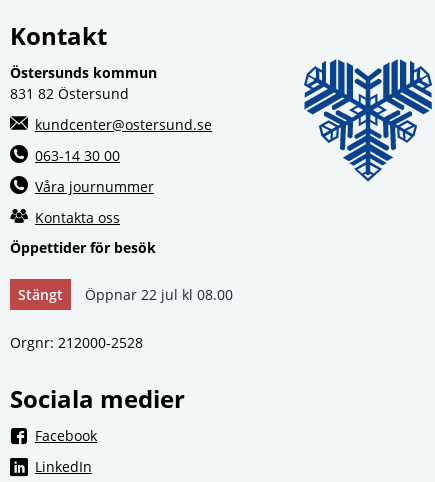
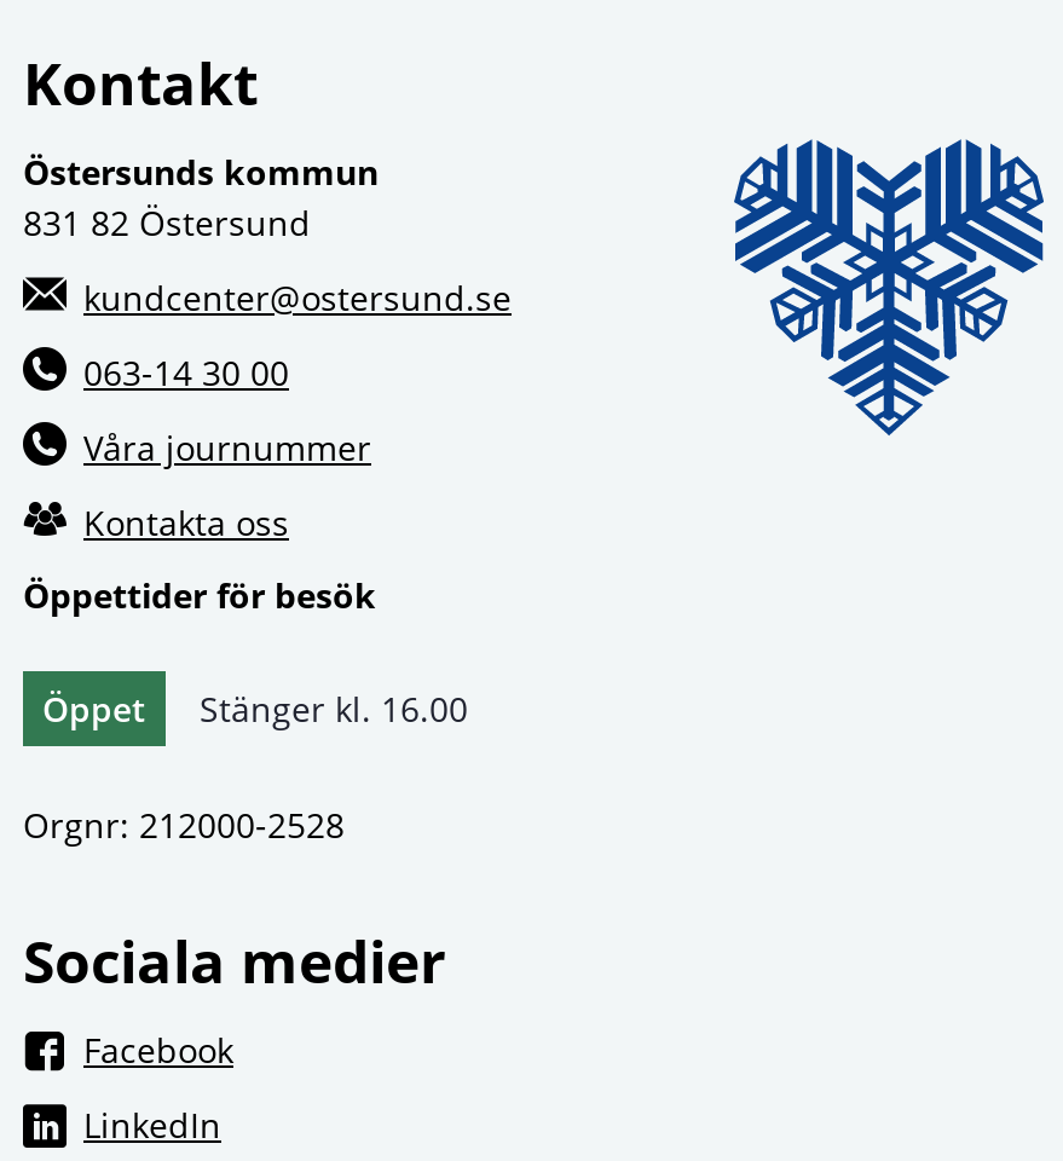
- Stängt
- Öppnar 22 jul kl 08.00
+ Öppet
+ Stänger kl. 16.00
